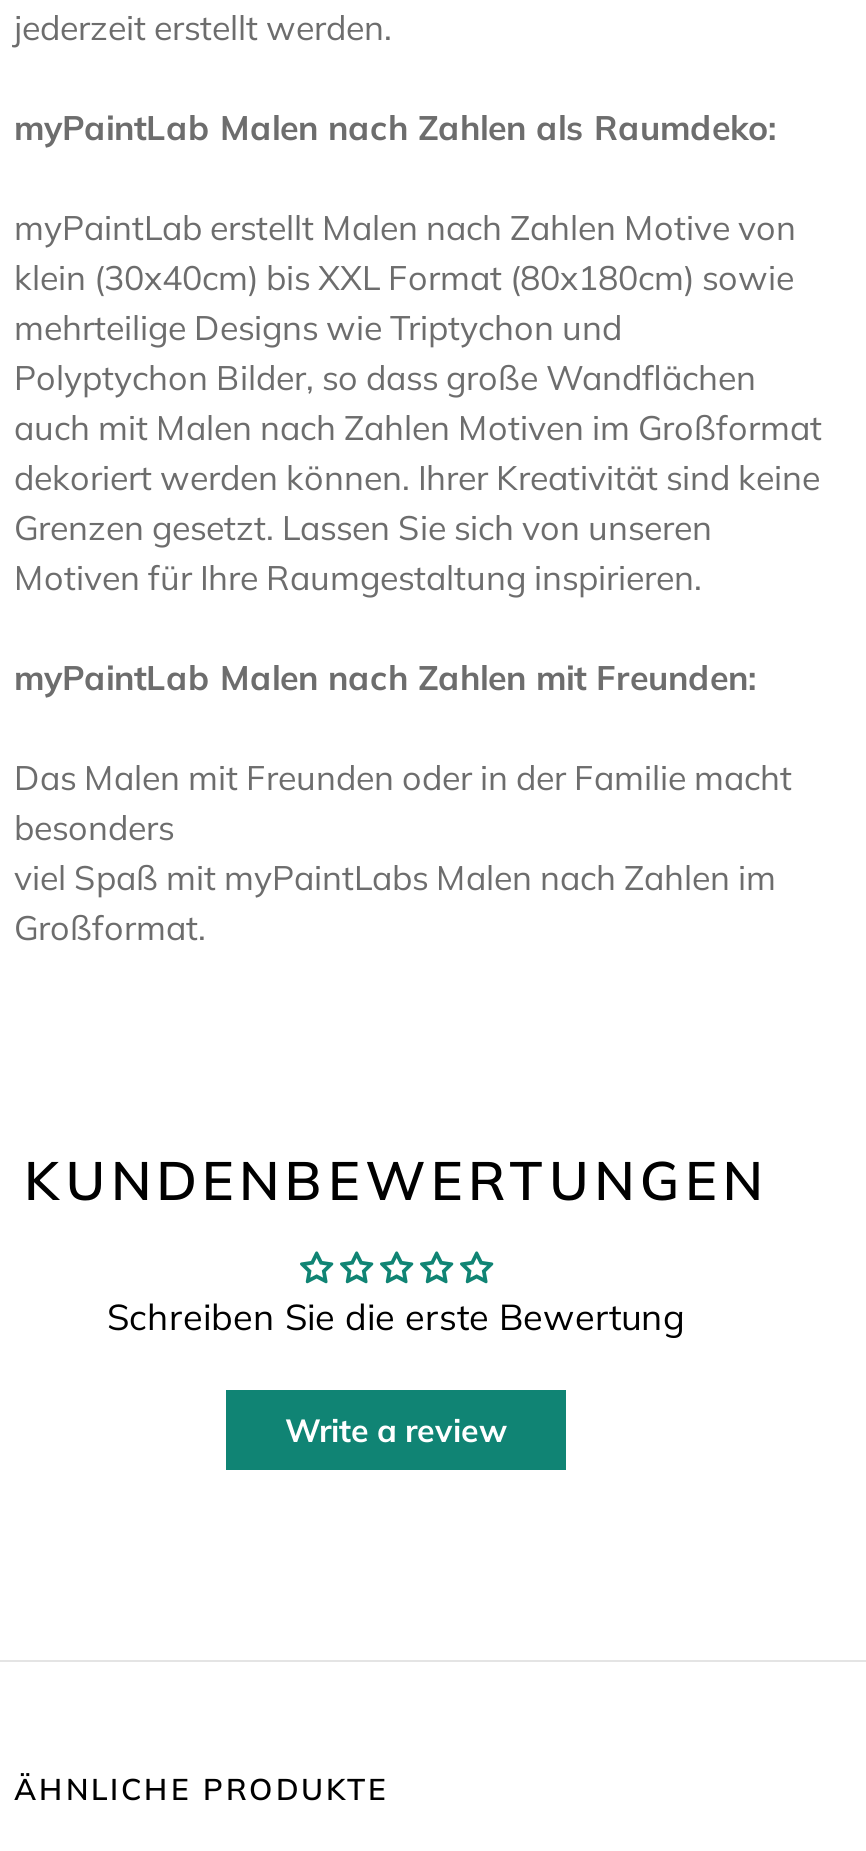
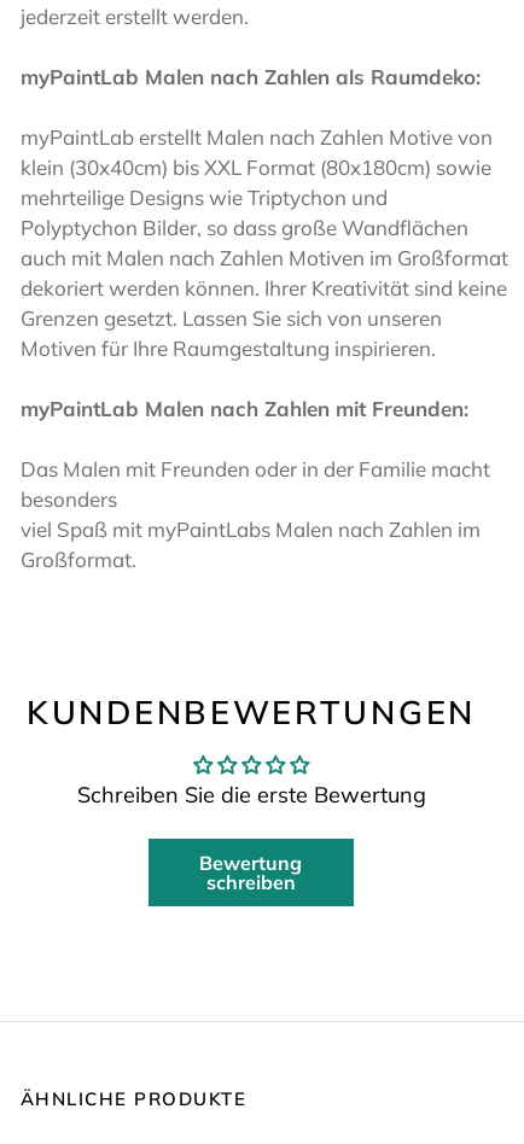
- Write a review
+ Bewertung
+ schreiben
